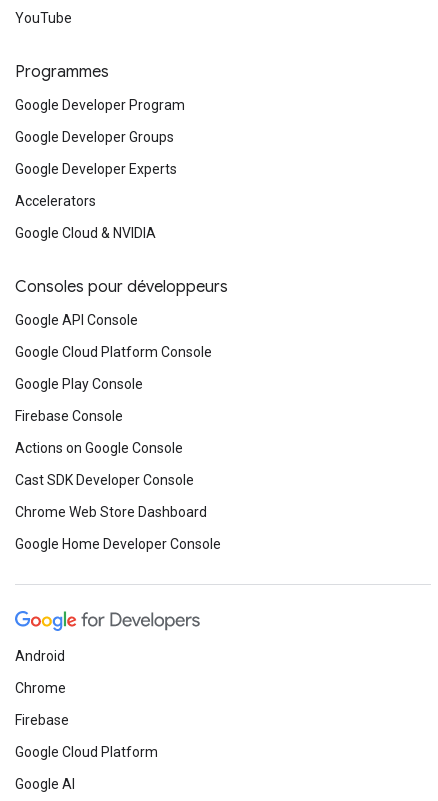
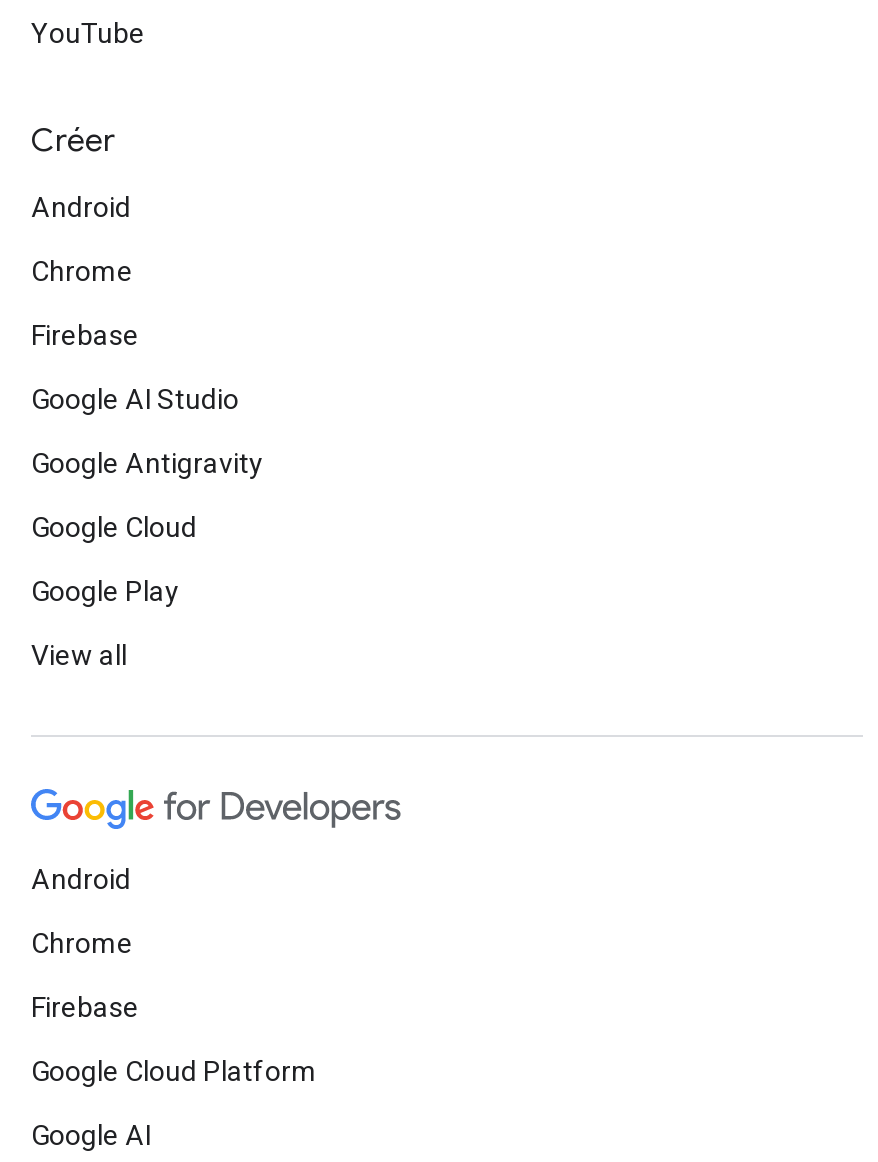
- Programmes
- Google Developer Program
- Google Developer Groups
- Google Developer Experts
- Accelerators
- Google Cloud & NVIDIA
- Consoles pour développeurs
- Google API Console
- Google Cloud Platform Console
- Google Play Console
- Firebase Console
- Actions on Google Console
- Cast SDK Developer Console
- Chrome Web Store Dashboard
- Google Home Developer Console
+ Créer
+ Android
+ Chrome
+ Firebase
+ Google AI Studio
+ Google Antigravity
+ Google Cloud
+ Google Play
+ View all
